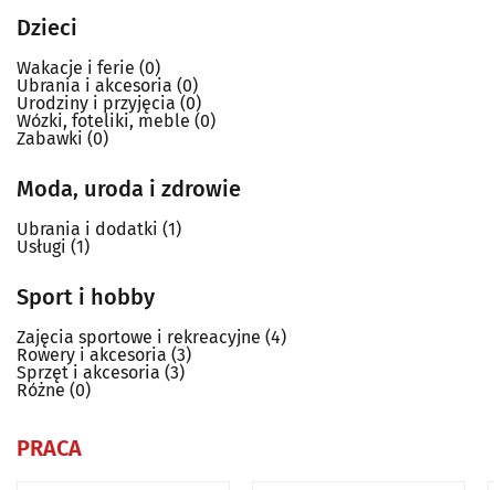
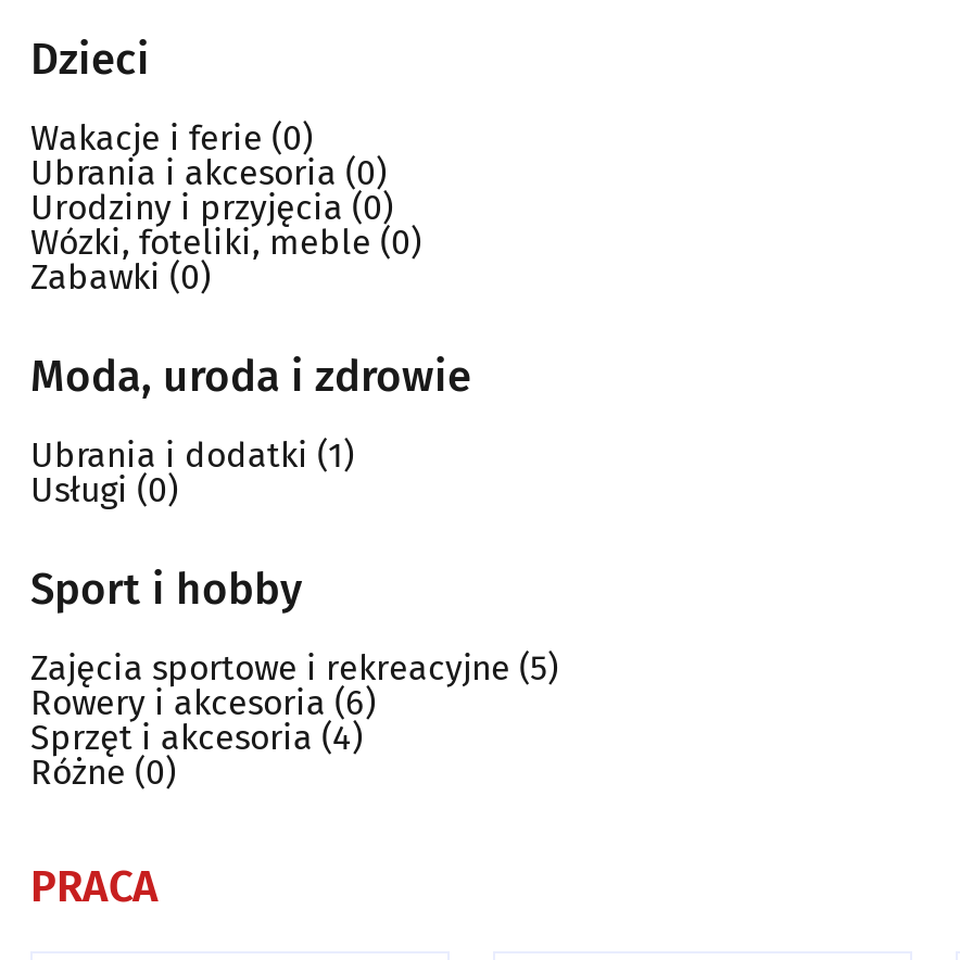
- Usługi(1)
+ Usługi(0)

- Zajęcia sportowe i rekreacyjne (4)
+ Zajęcia sportowe i rekreacyjne (5)

- Rowery i akcesoria(3)
+ Rowery i akcesoria(6)

- Sprzęt i akcesoria(3)
+ Sprzęt i akcesoria(4)
